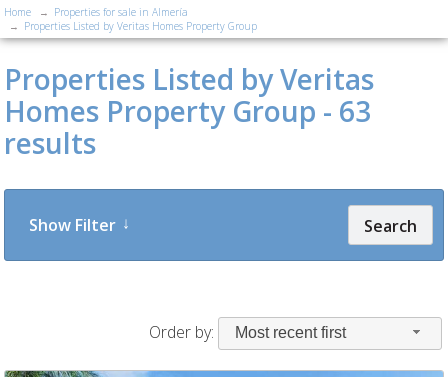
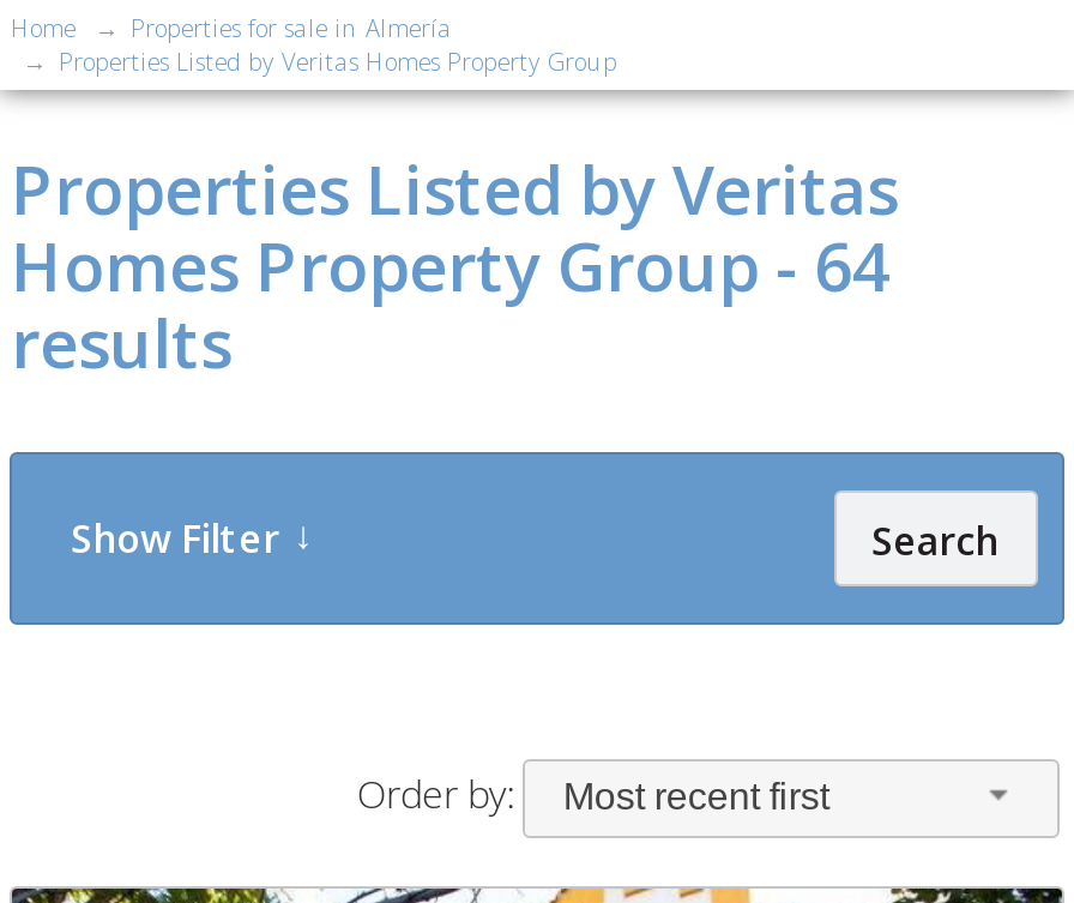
- Homes Property Group - 63
+ Homes Property Group - 64
